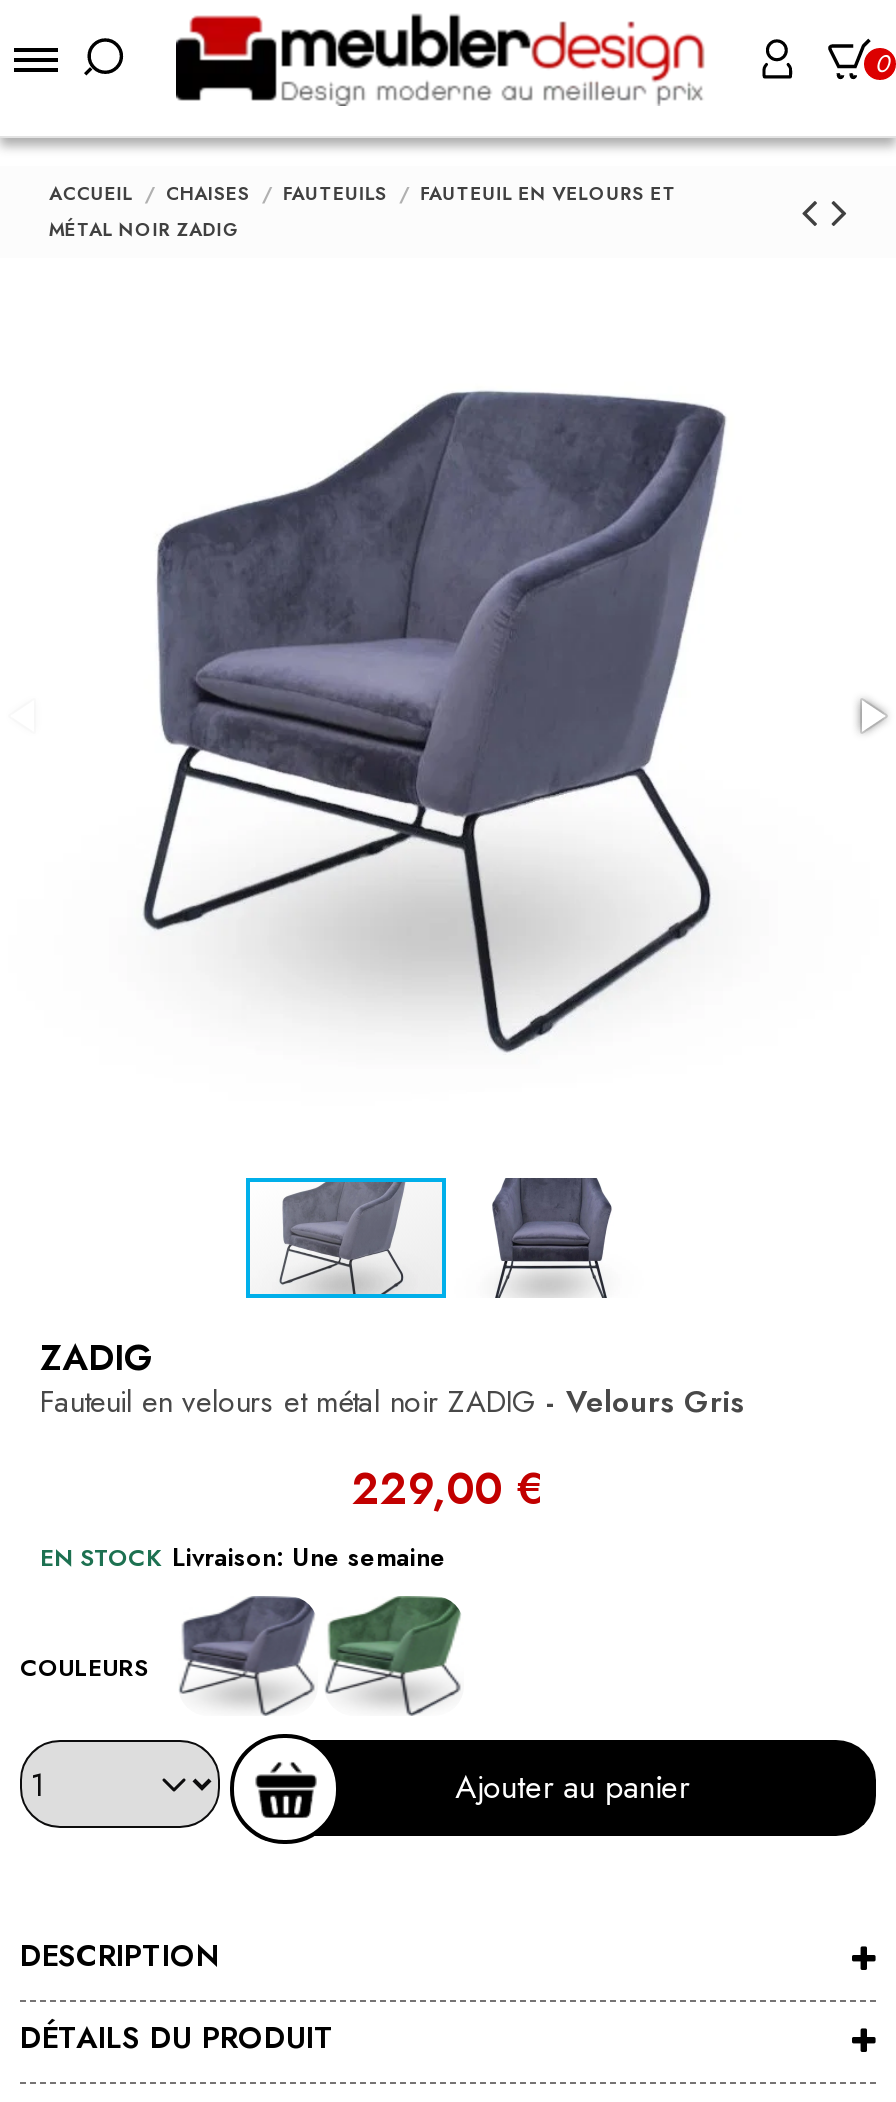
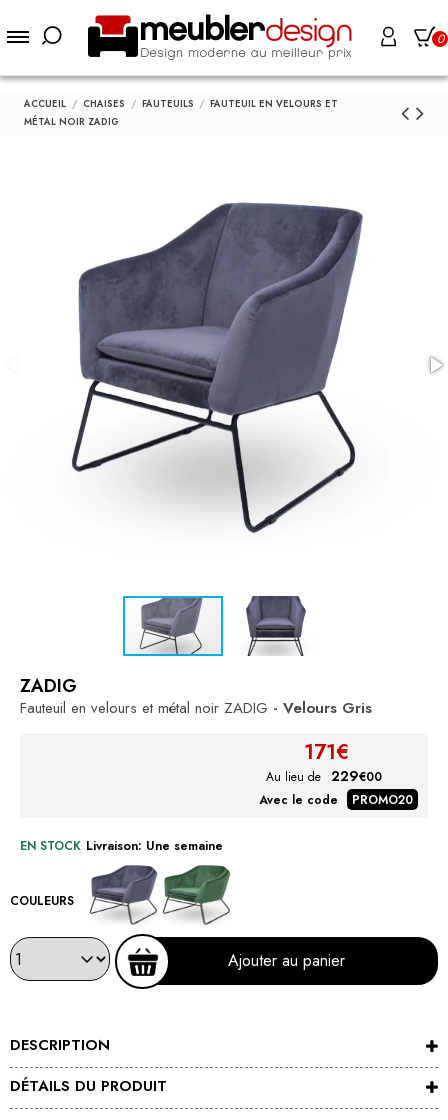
- 229,00 €
+ 171€
+ Au lieu de 229€00
+ Avec le code
+ PROMO20
